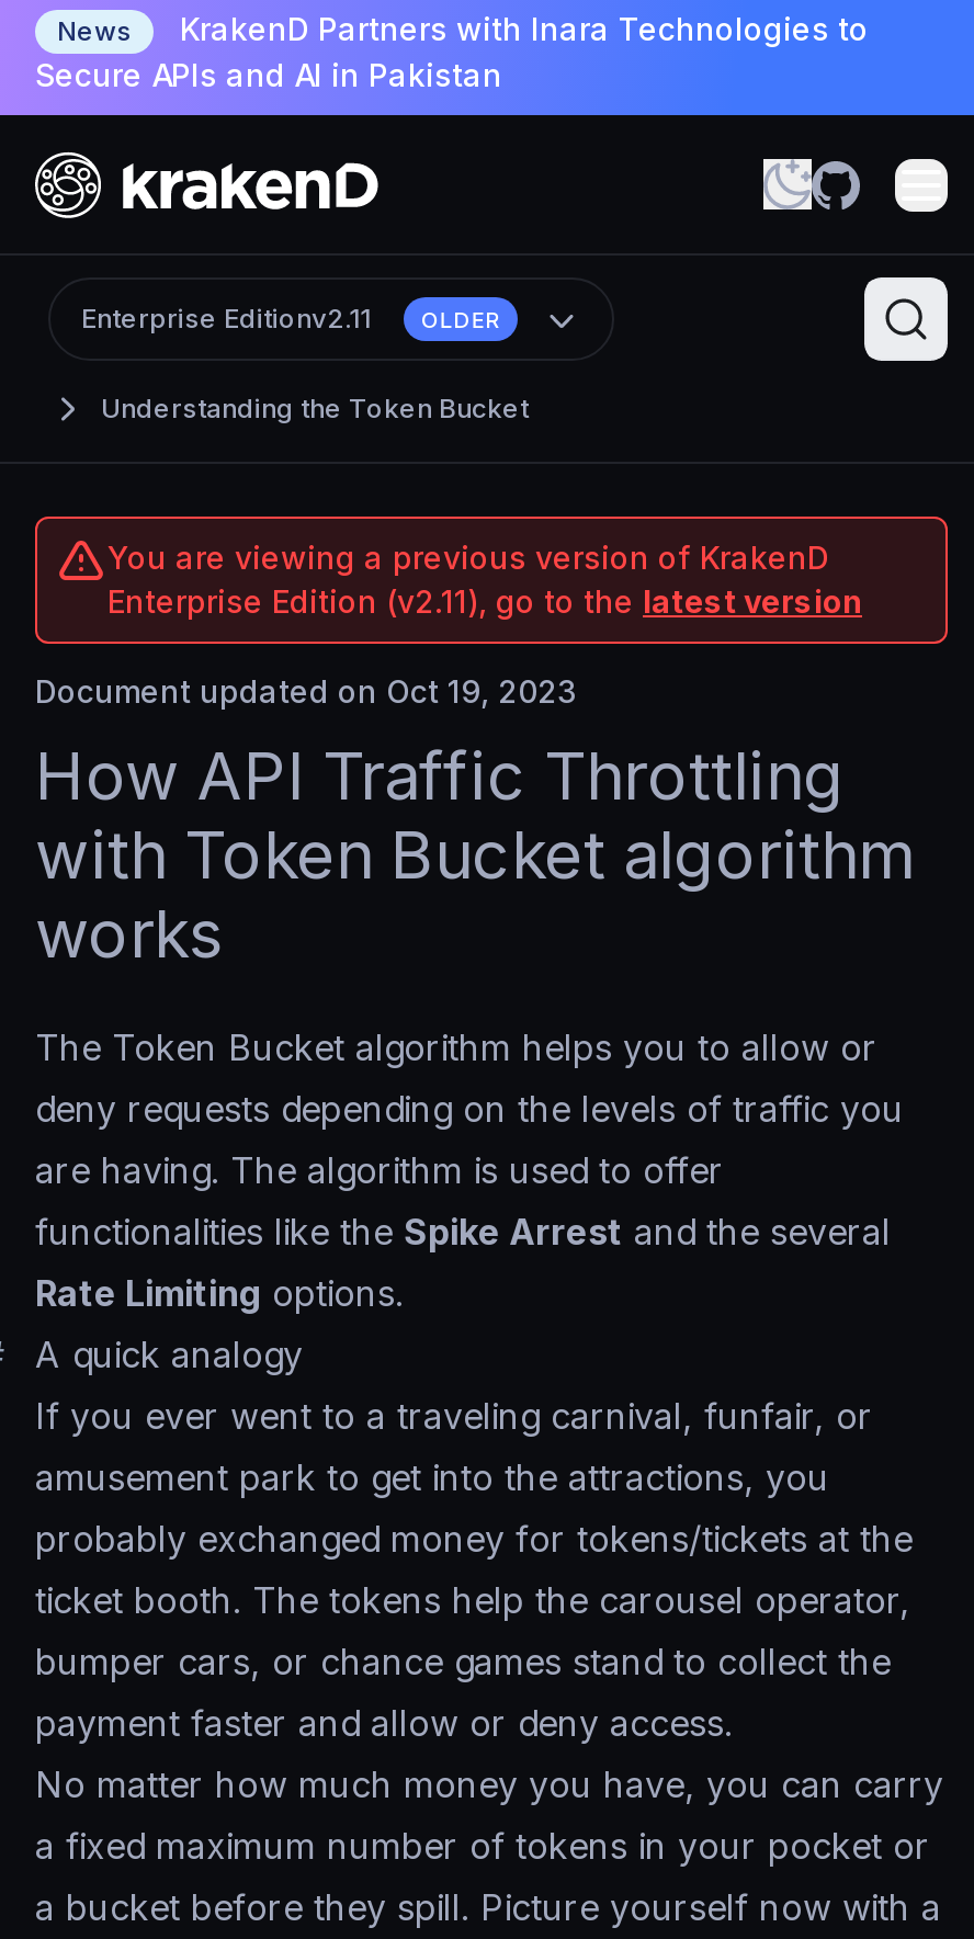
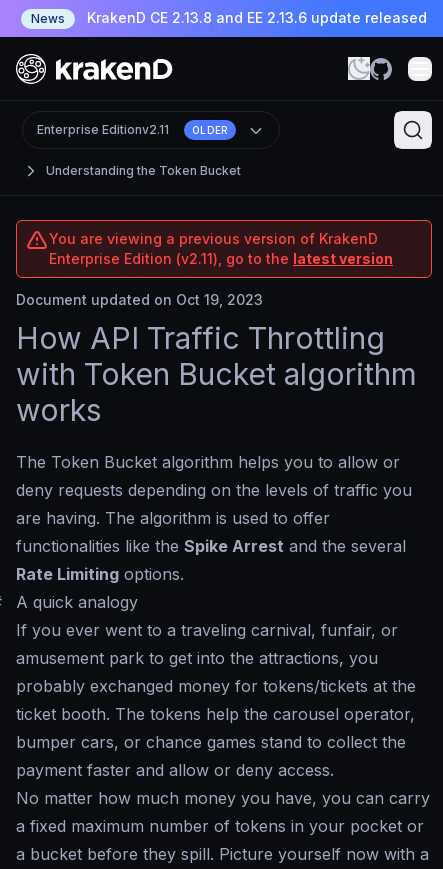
- KrakenD Partners with Inara Technologies to
- Secure APIs and AI in Pakistan
+ KrakenD CE 2.13.8 and EE 2.13.6 update released
